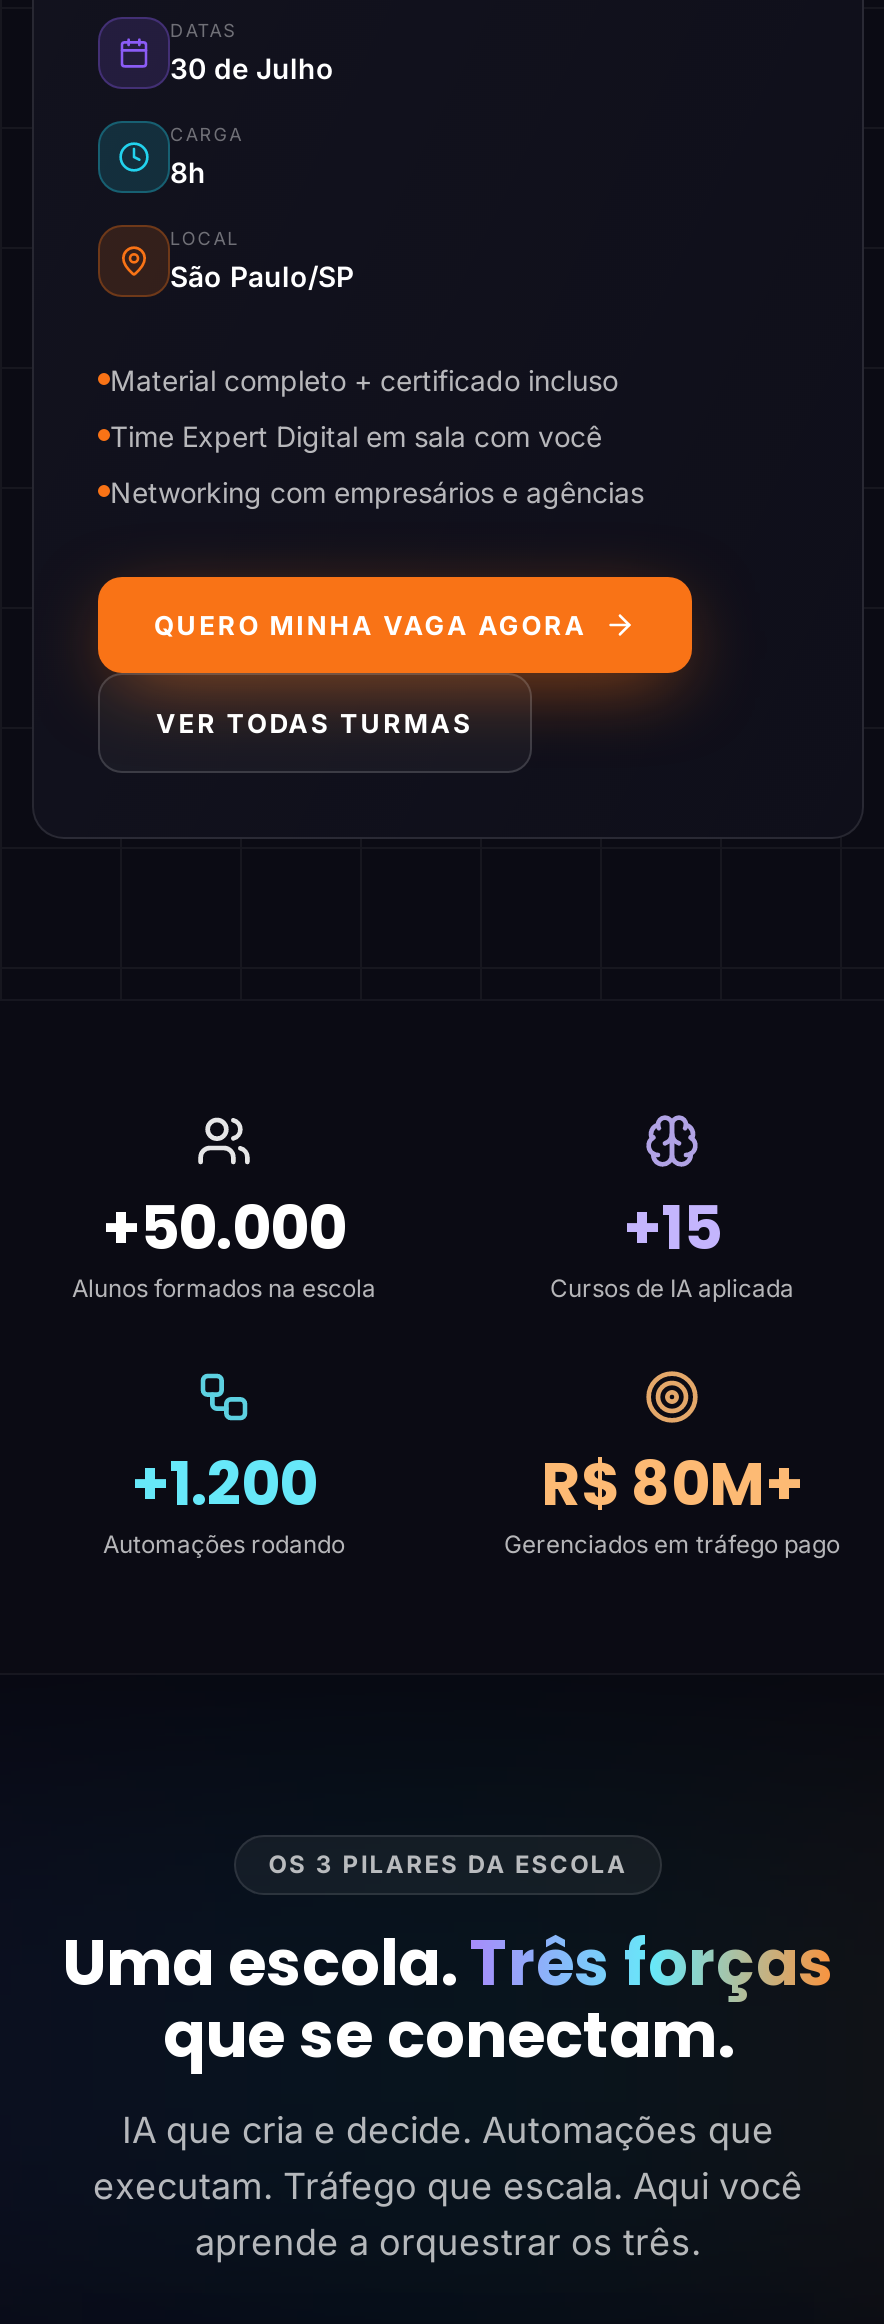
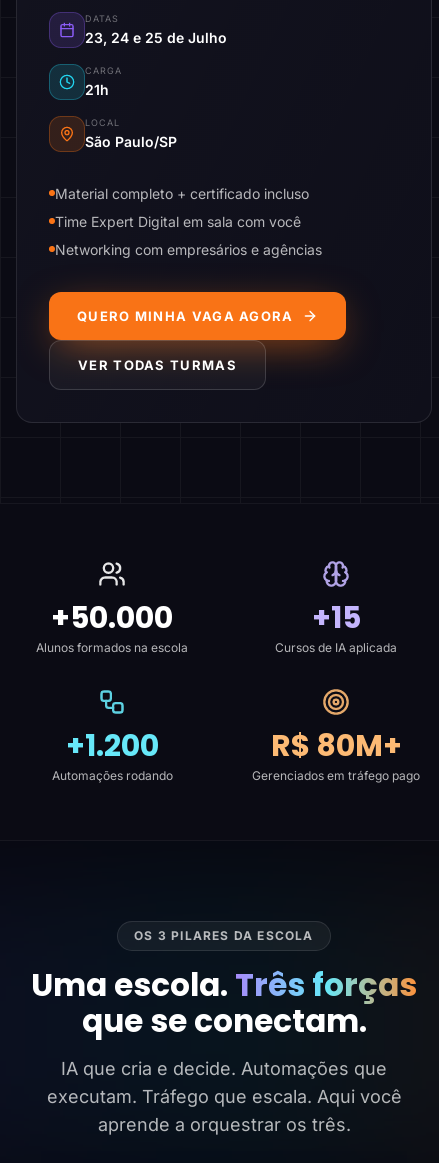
- 30 de Julho
+ 23, 24 e 25 de Julho

- 8h
+ 21h
